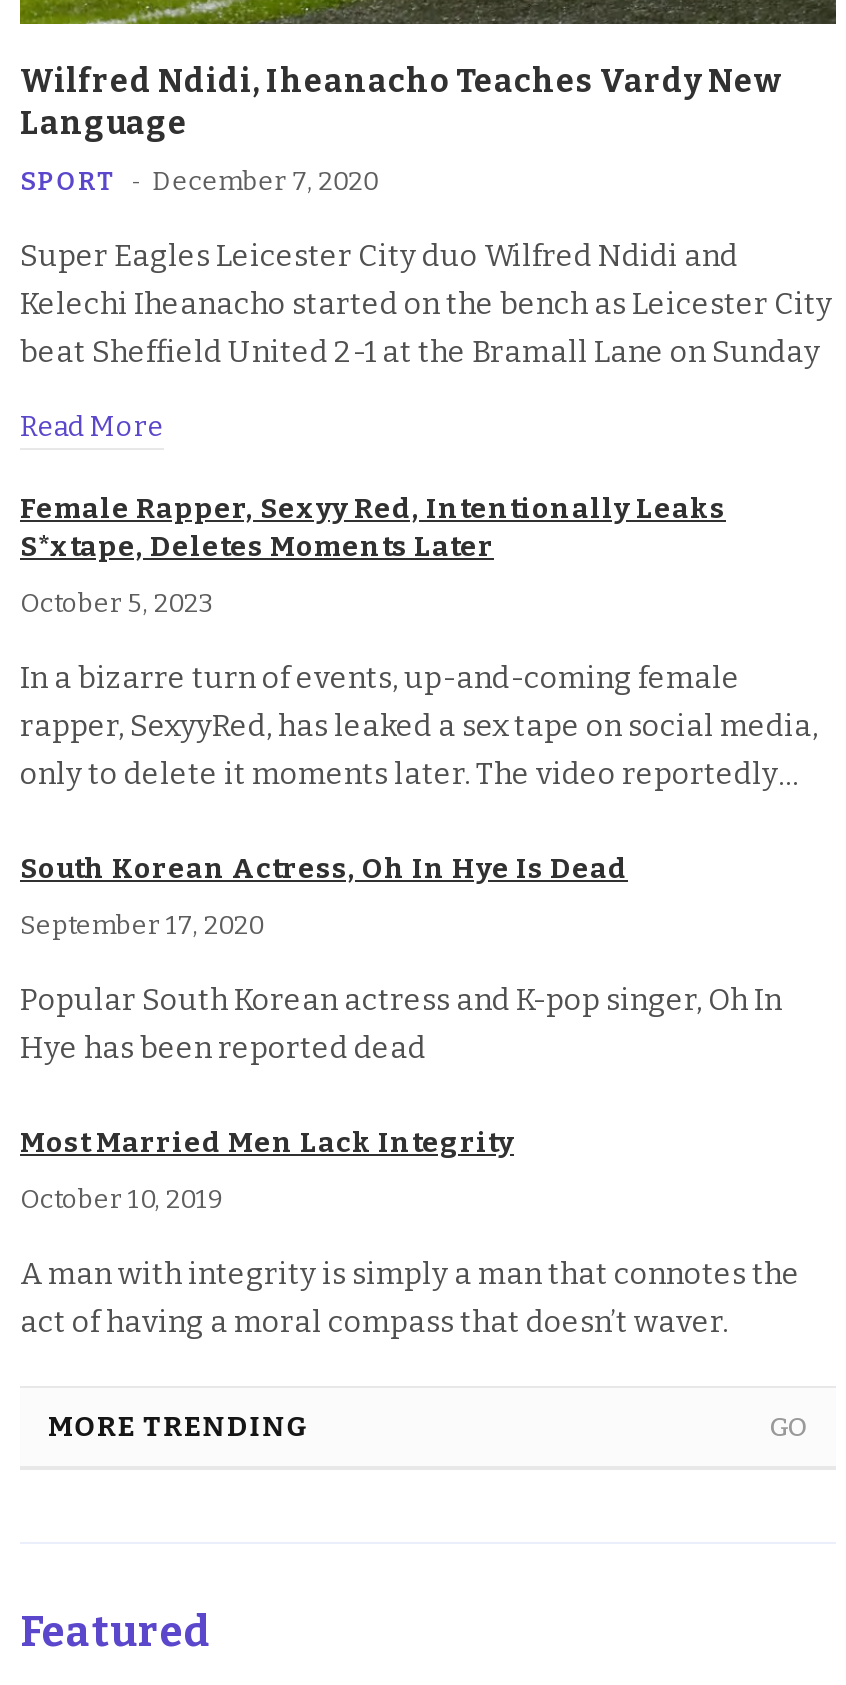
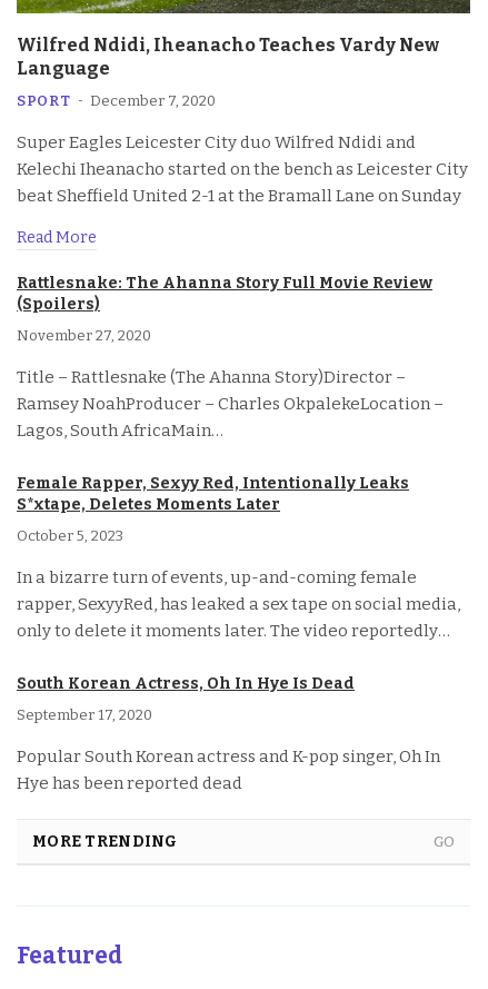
+ Rattlesnake: The Ahanna Story Full Movie Review
+ (Spoilers)
+ November 27, 2020
+ Title – Rattlesnake (The Ahanna Story)Director –
+ Ramsey NoahProducer – Charles OkpalekeLocation –
+ Lagos, South AfricaMain…

moved down: Female Rapper, Sexyy Red, Intentionally Leaks | S*xtape, Deletes Moments Later | October 5, 2023 | ... | Popular South Korean actress and K-pop singer, Oh In | Hye has been reported dead

- Most Married Men Lack Integrity
- October 10, 2019
- A man with integrity is simply a man that connotes the
- act of having a moral compass that doesn’t waver.
